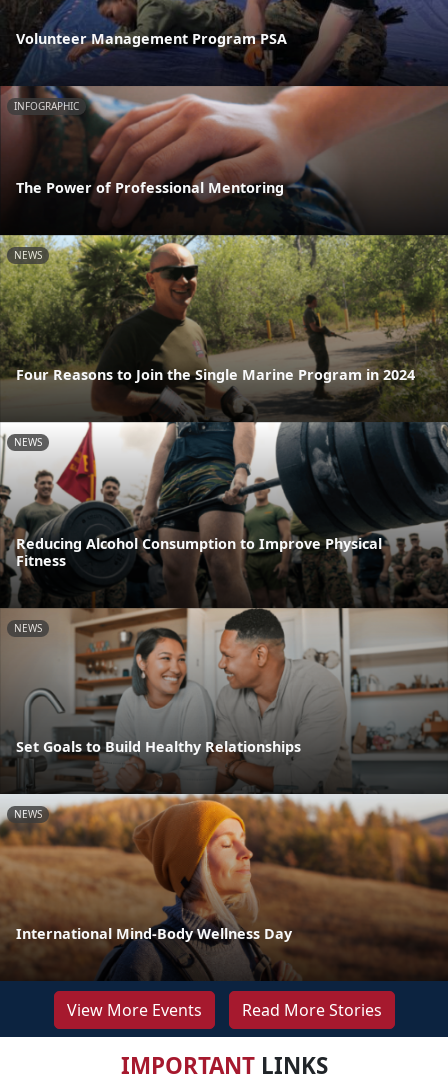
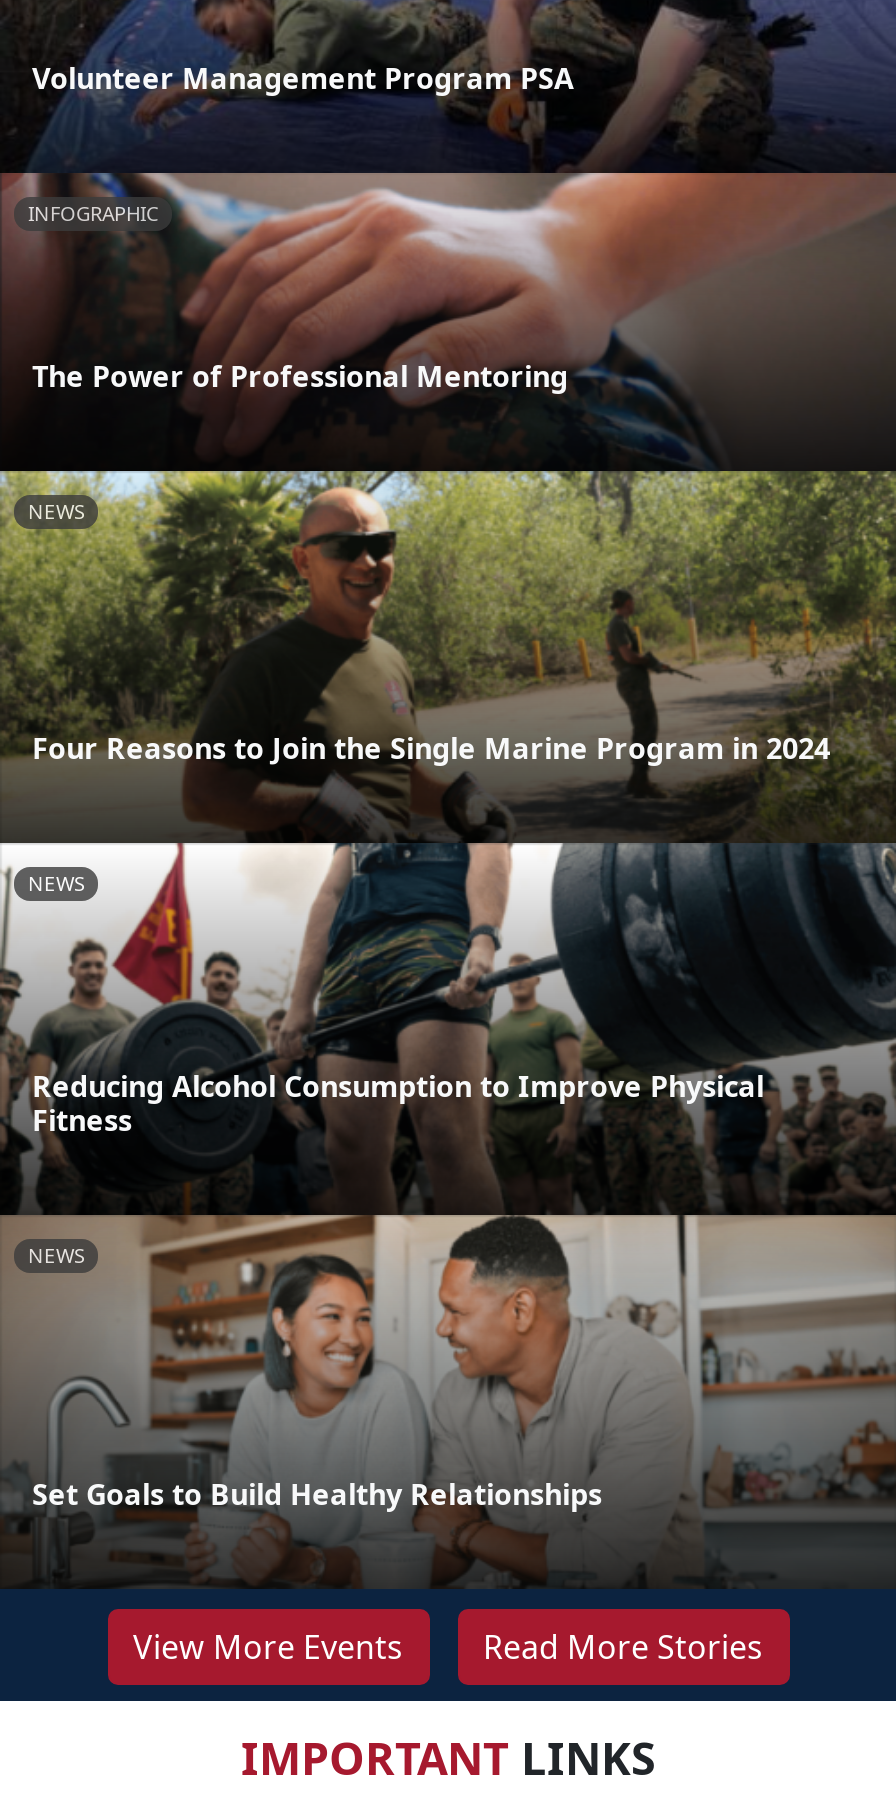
- [image]
- NEWS

- International Mind-Body Wellness Day
